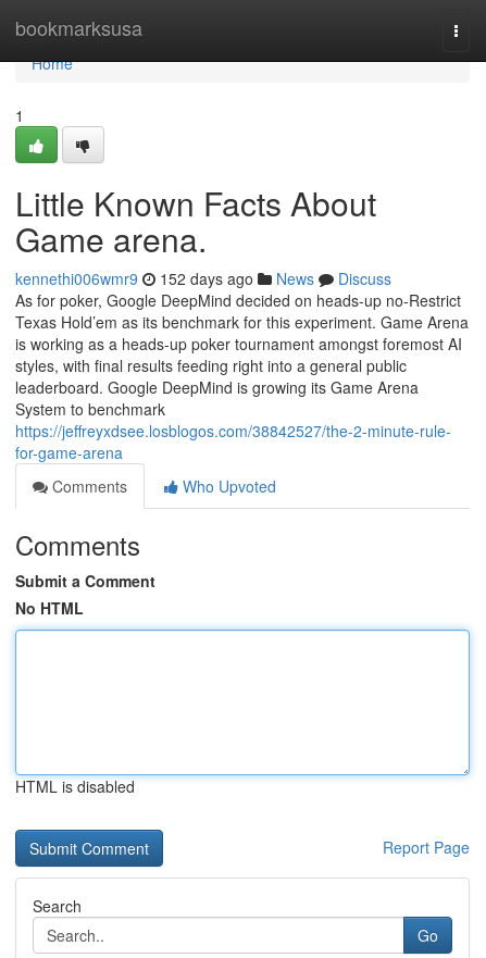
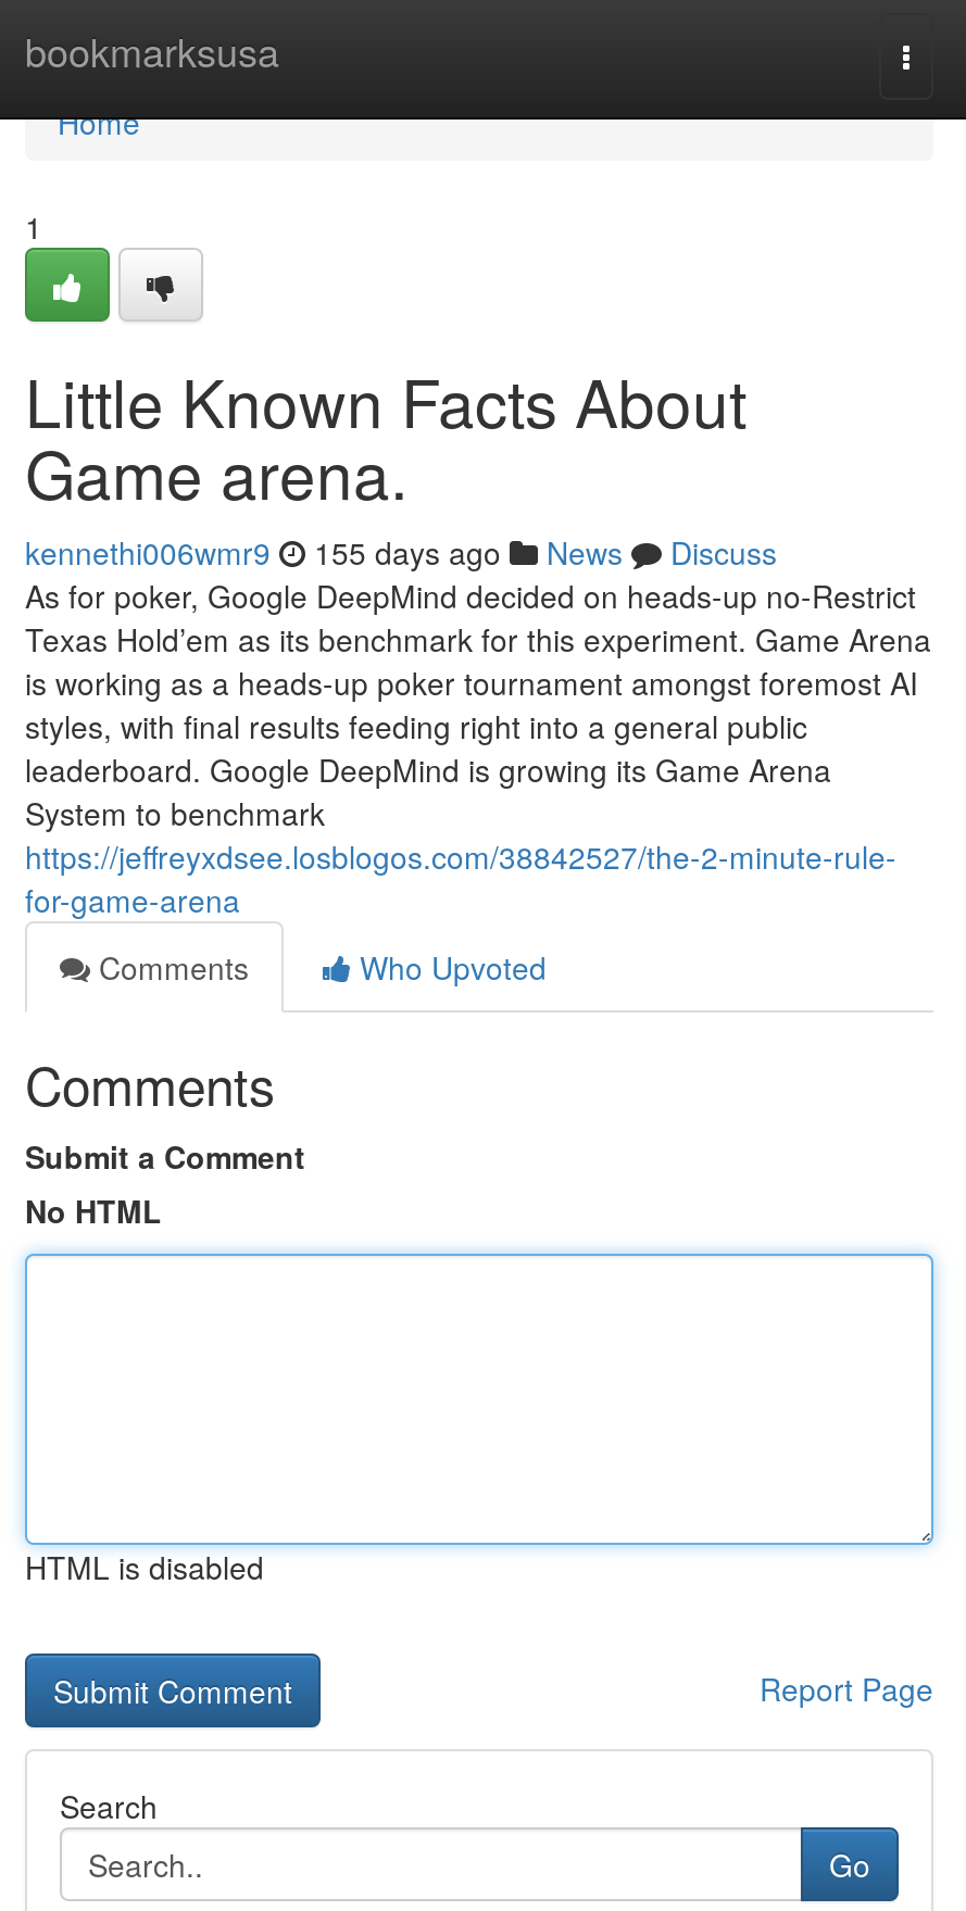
- 152 days ago
+ 155 days ago
